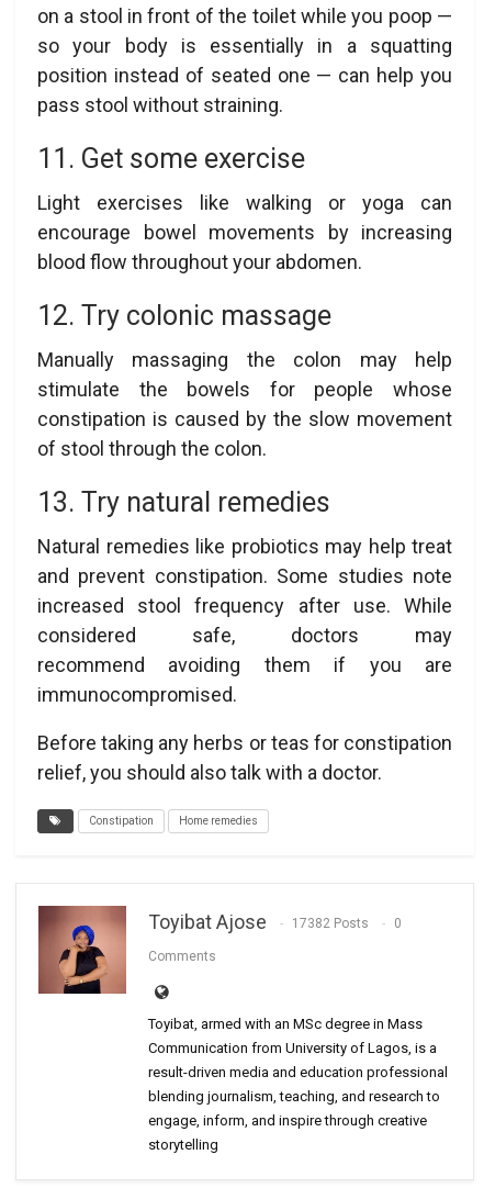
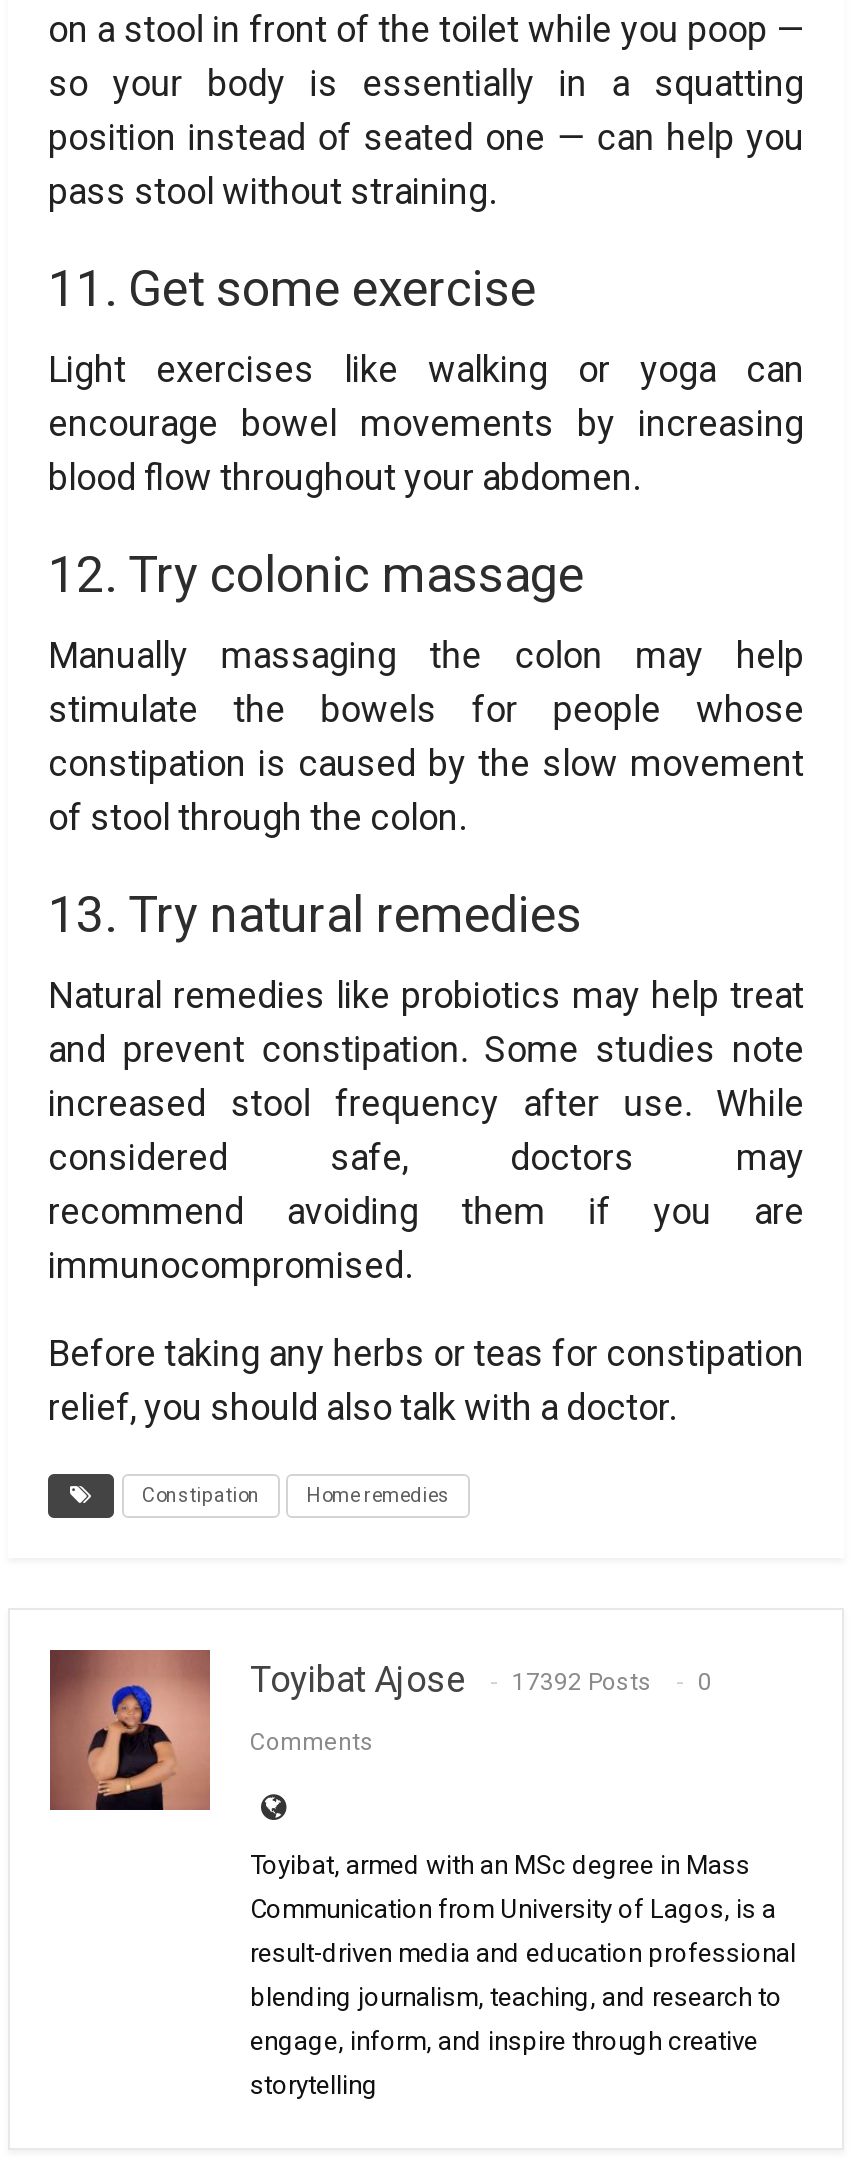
- Toyibat Ajose 17382 Posts 0
+ Toyibat Ajose 17392 Posts 0
